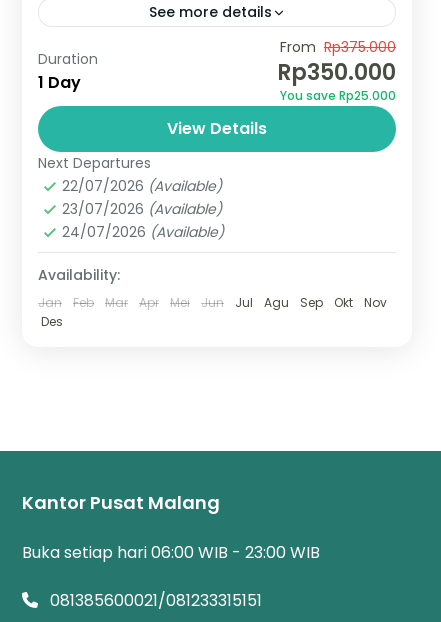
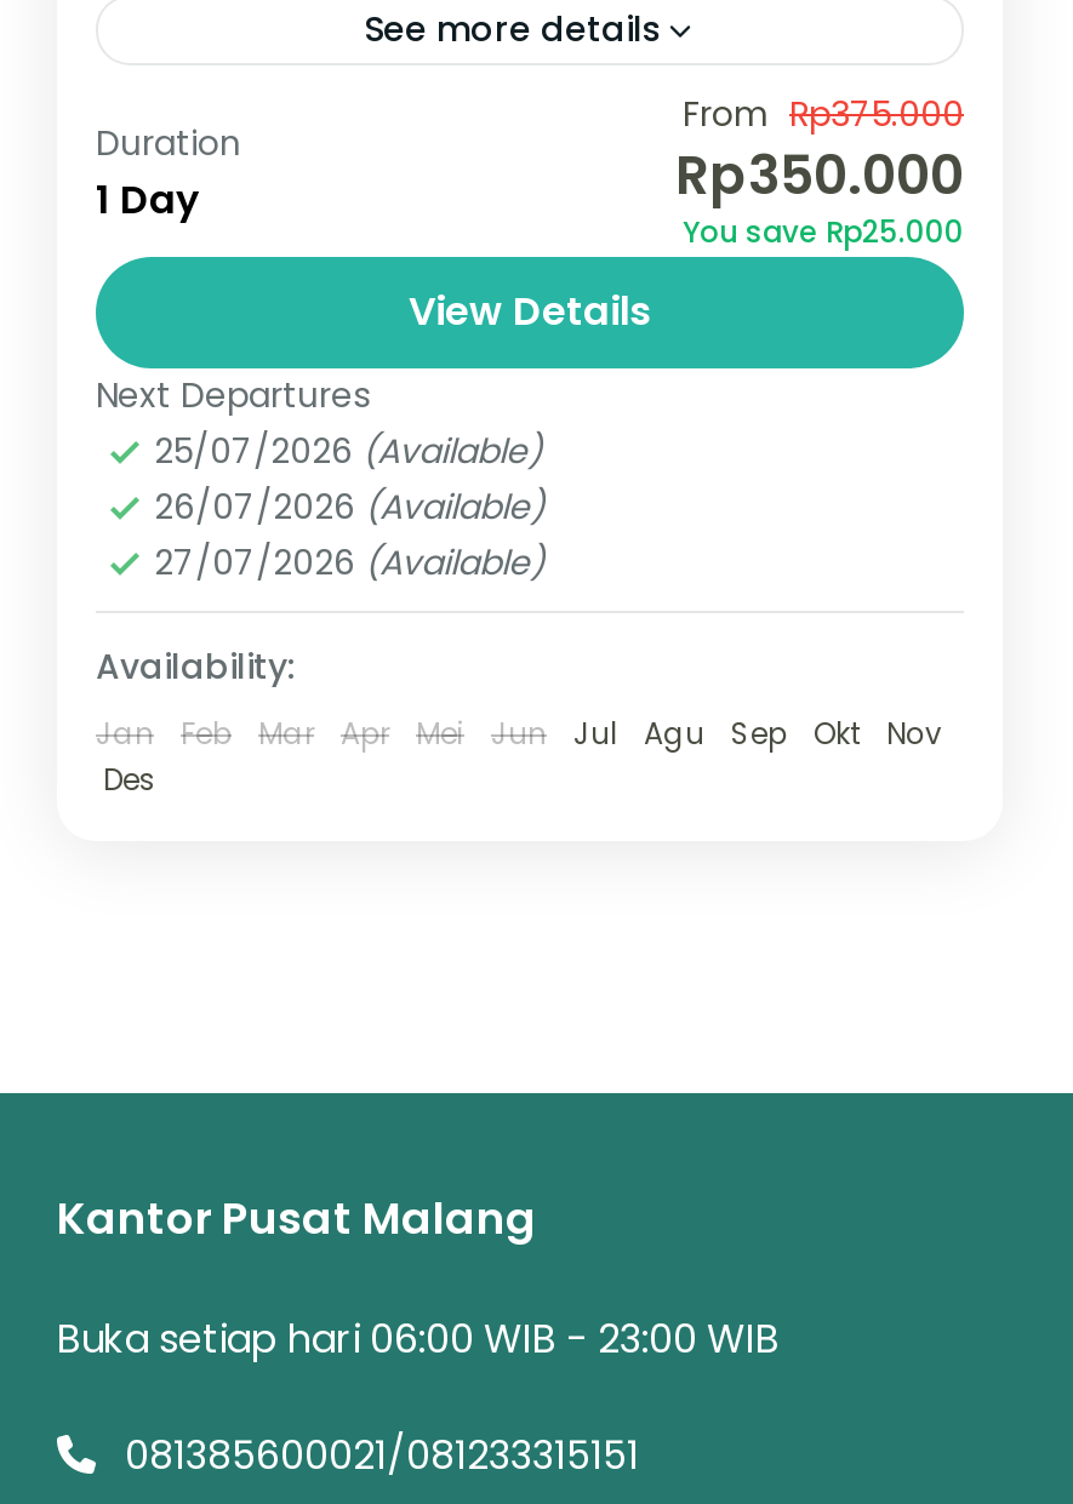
- 22/07/2026 (Available)
+ 25/07/2026 (Available)

- 23/07/2026 (Available)
+ 26/07/2026 (Available)

- 24/07/2026 (Available)
+ 27/07/2026 (Available)
